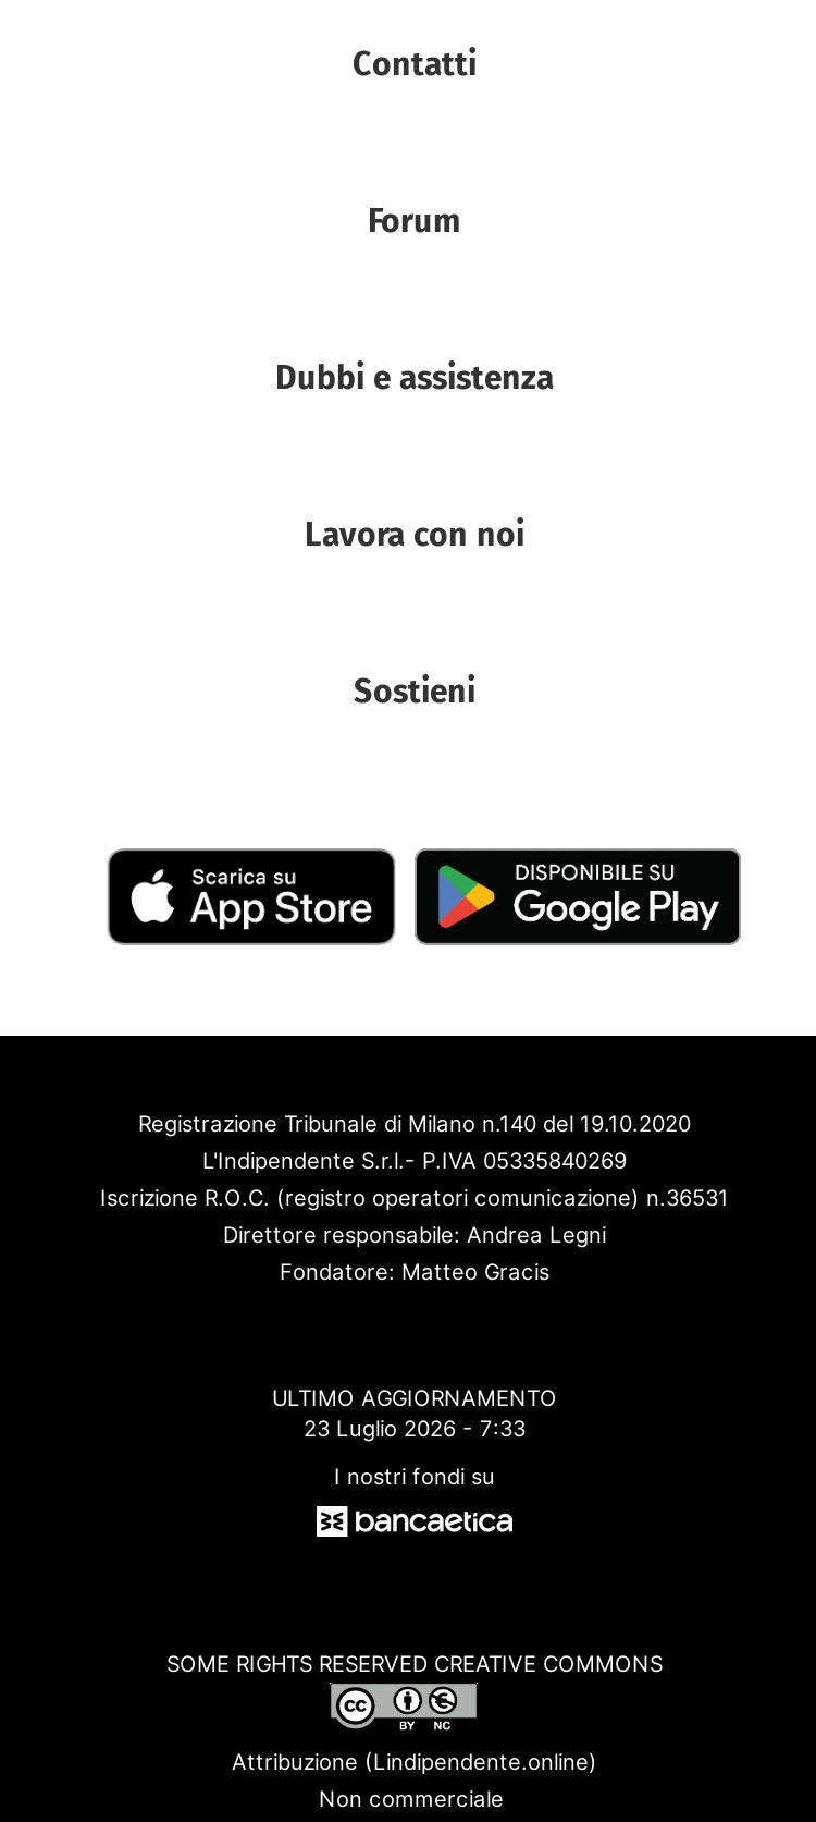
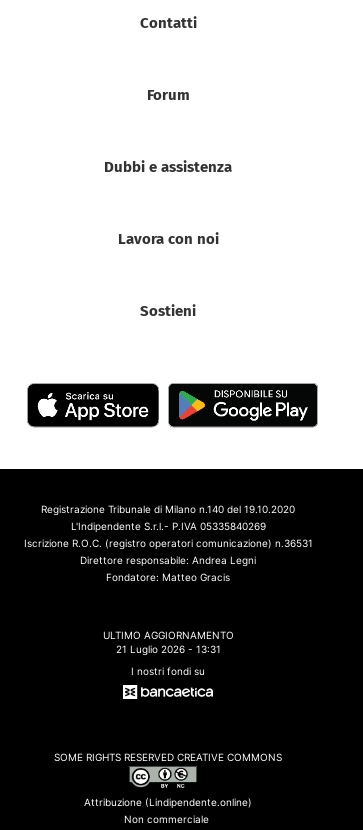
- 23 Luglio 2026 - 7:33
+ 21 Luglio 2026 - 13:31
